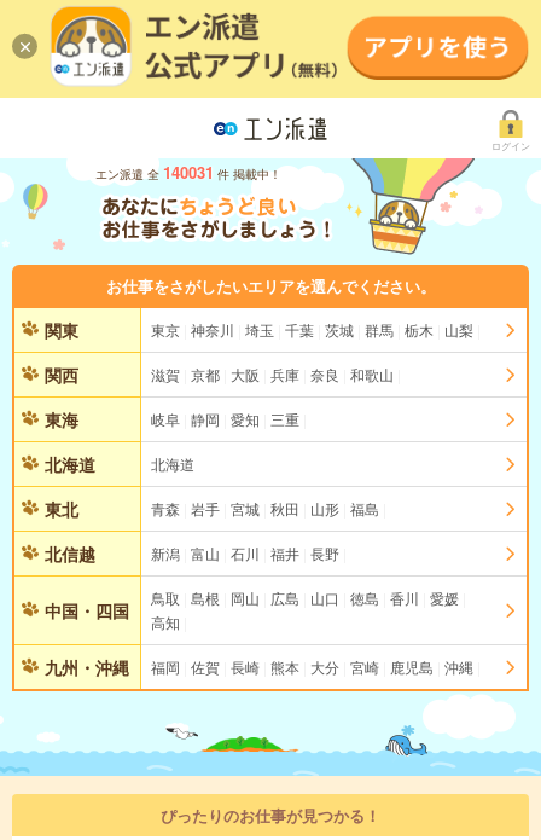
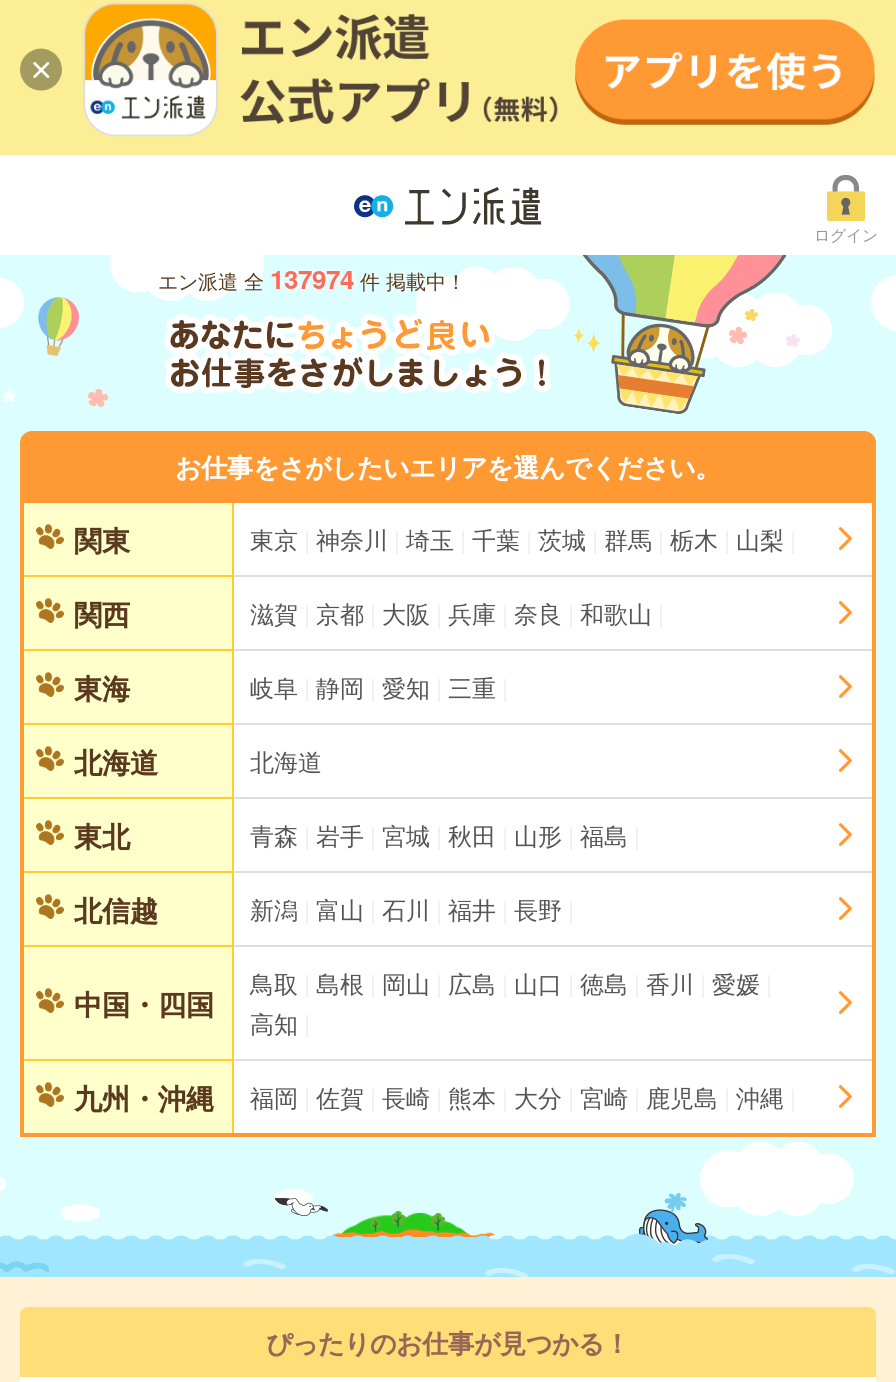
- エン派遣 全 140031 件 掲載中！
+ エン派遣 全 137974 件 掲載中！
